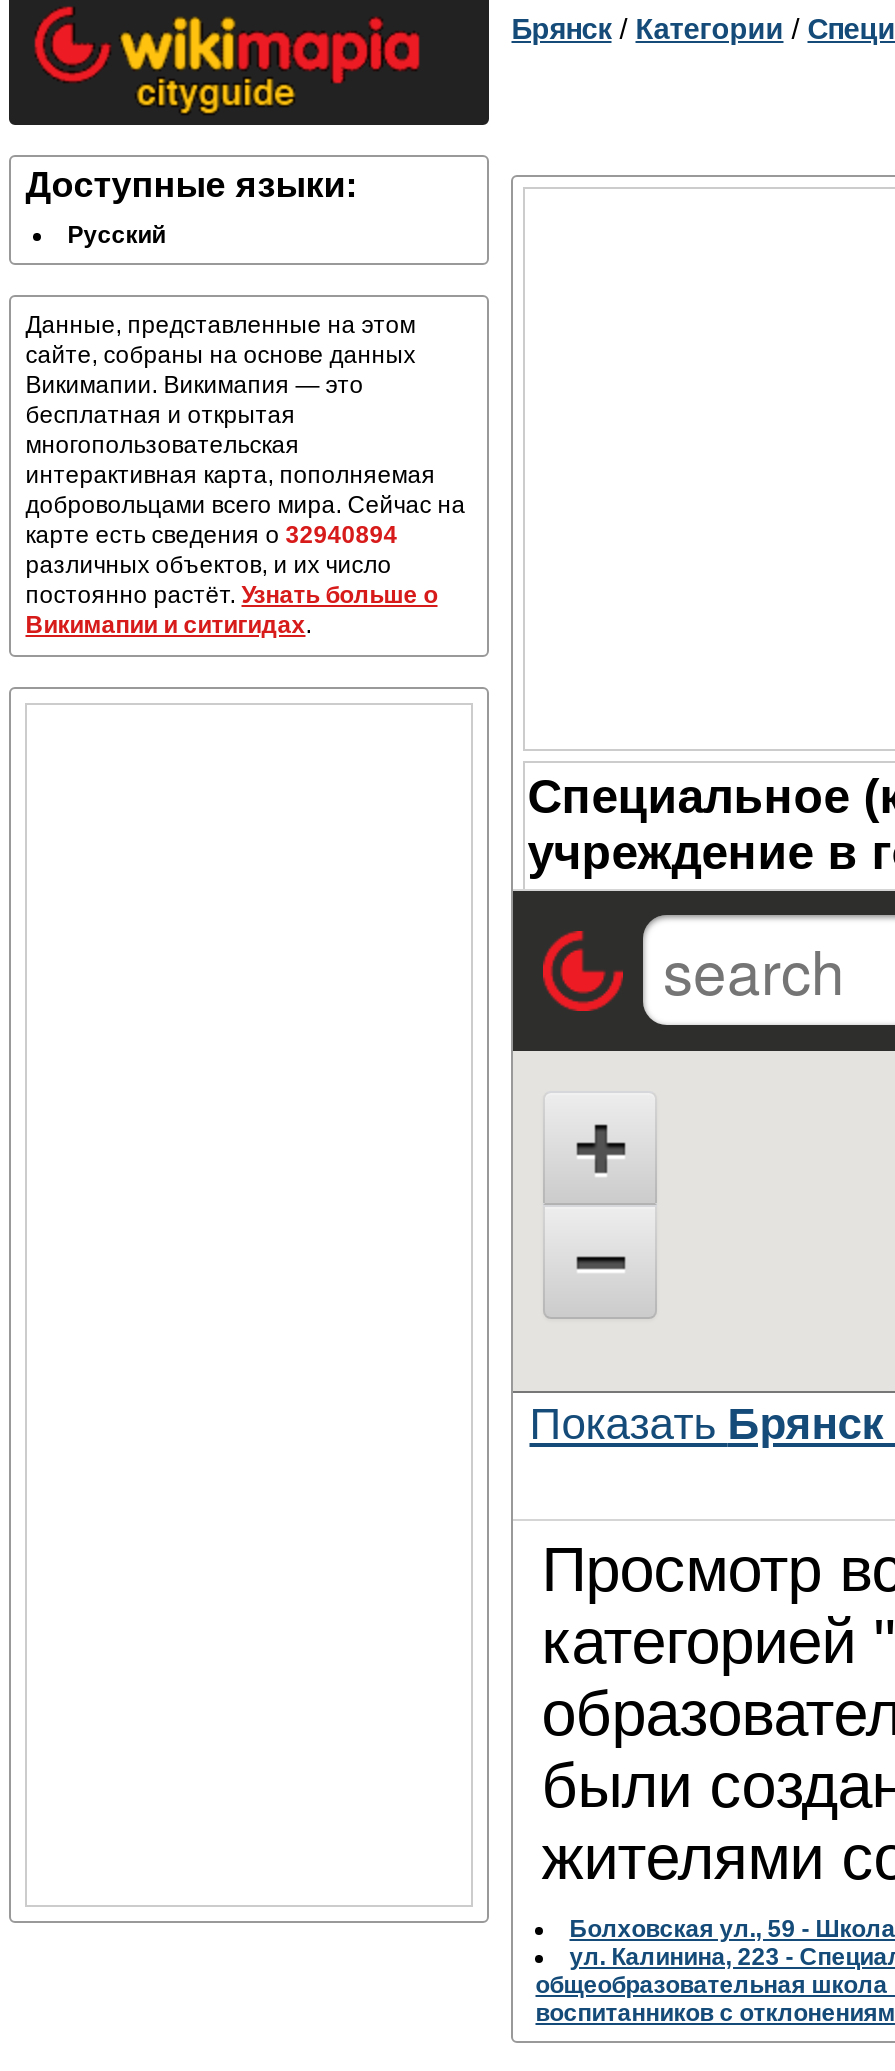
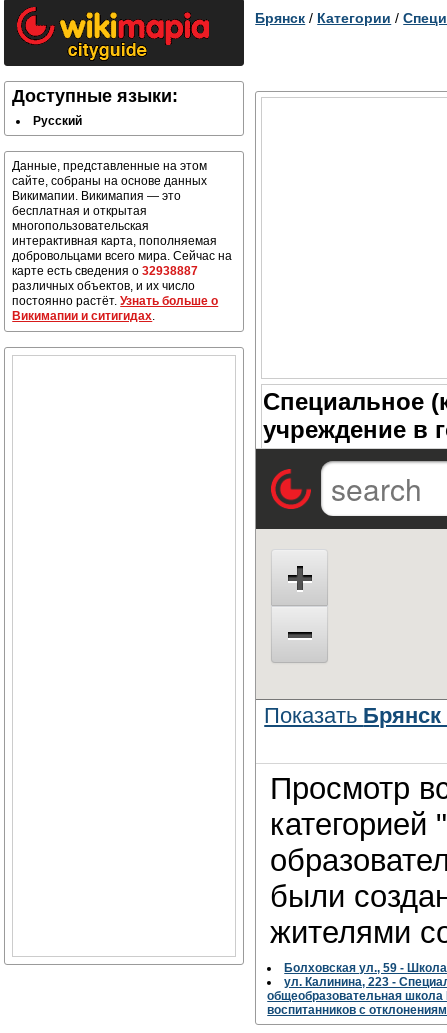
- карте есть сведения о 32940894
+ карте есть сведения о 32938887
